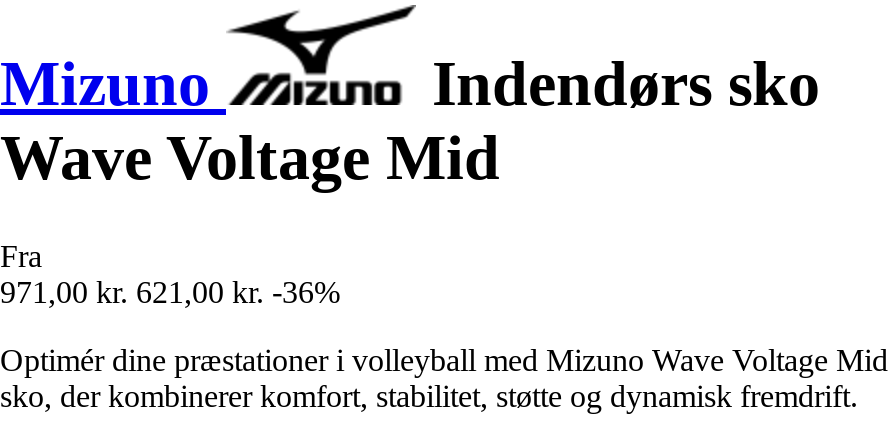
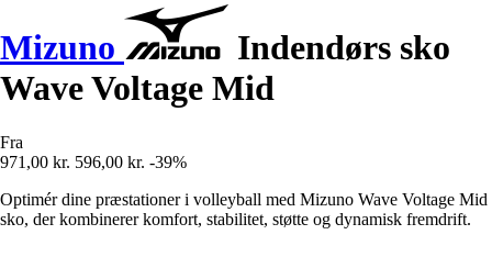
- 971,00 kr. 621,00 kr. -36%
+ 971,00 kr. 596,00 kr. -39%
